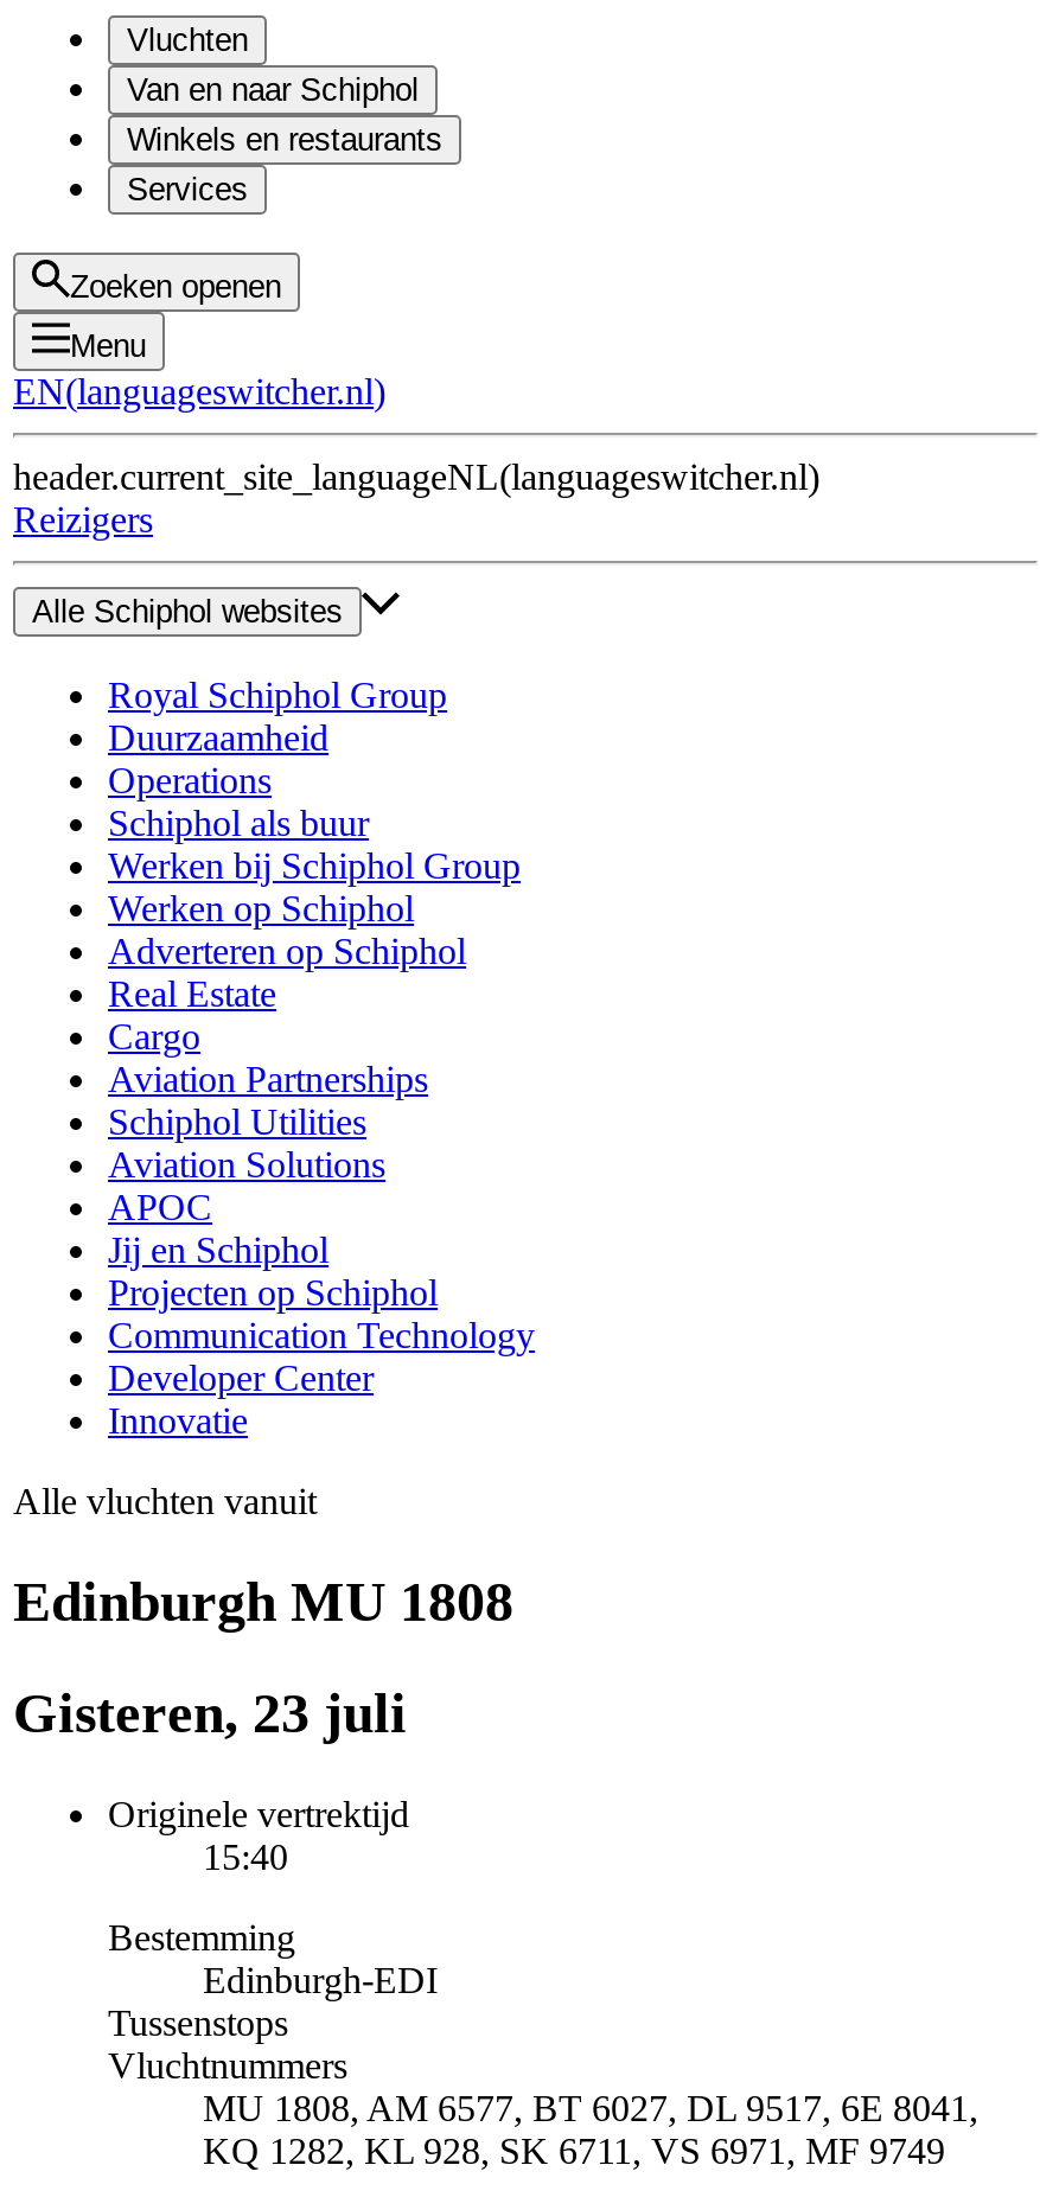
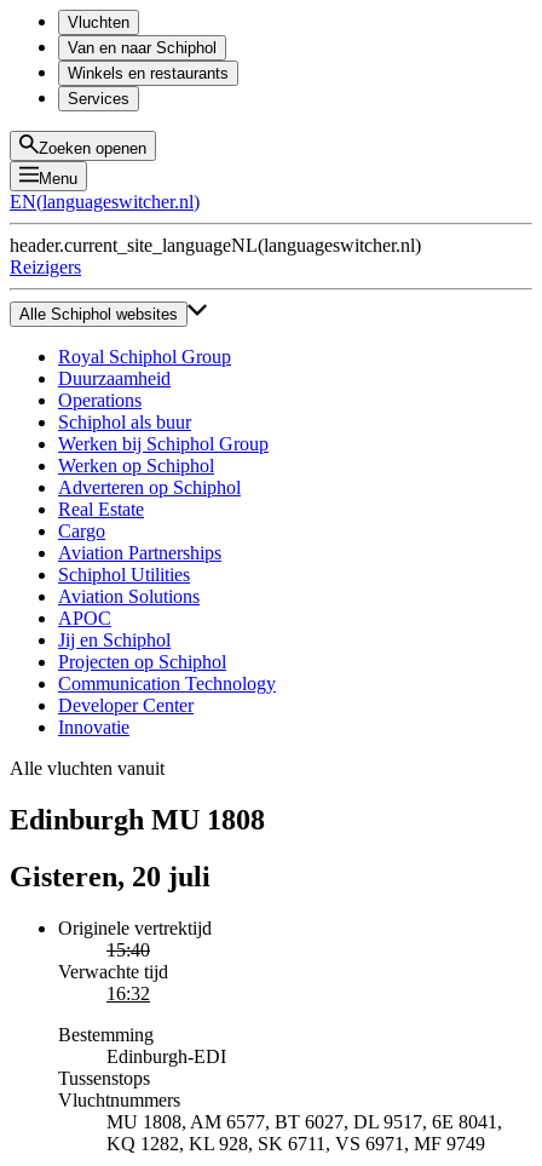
- Gisteren, 23 juli
+ Gisteren, 20 juli

+ Verwachte tijd
+ 16:32
